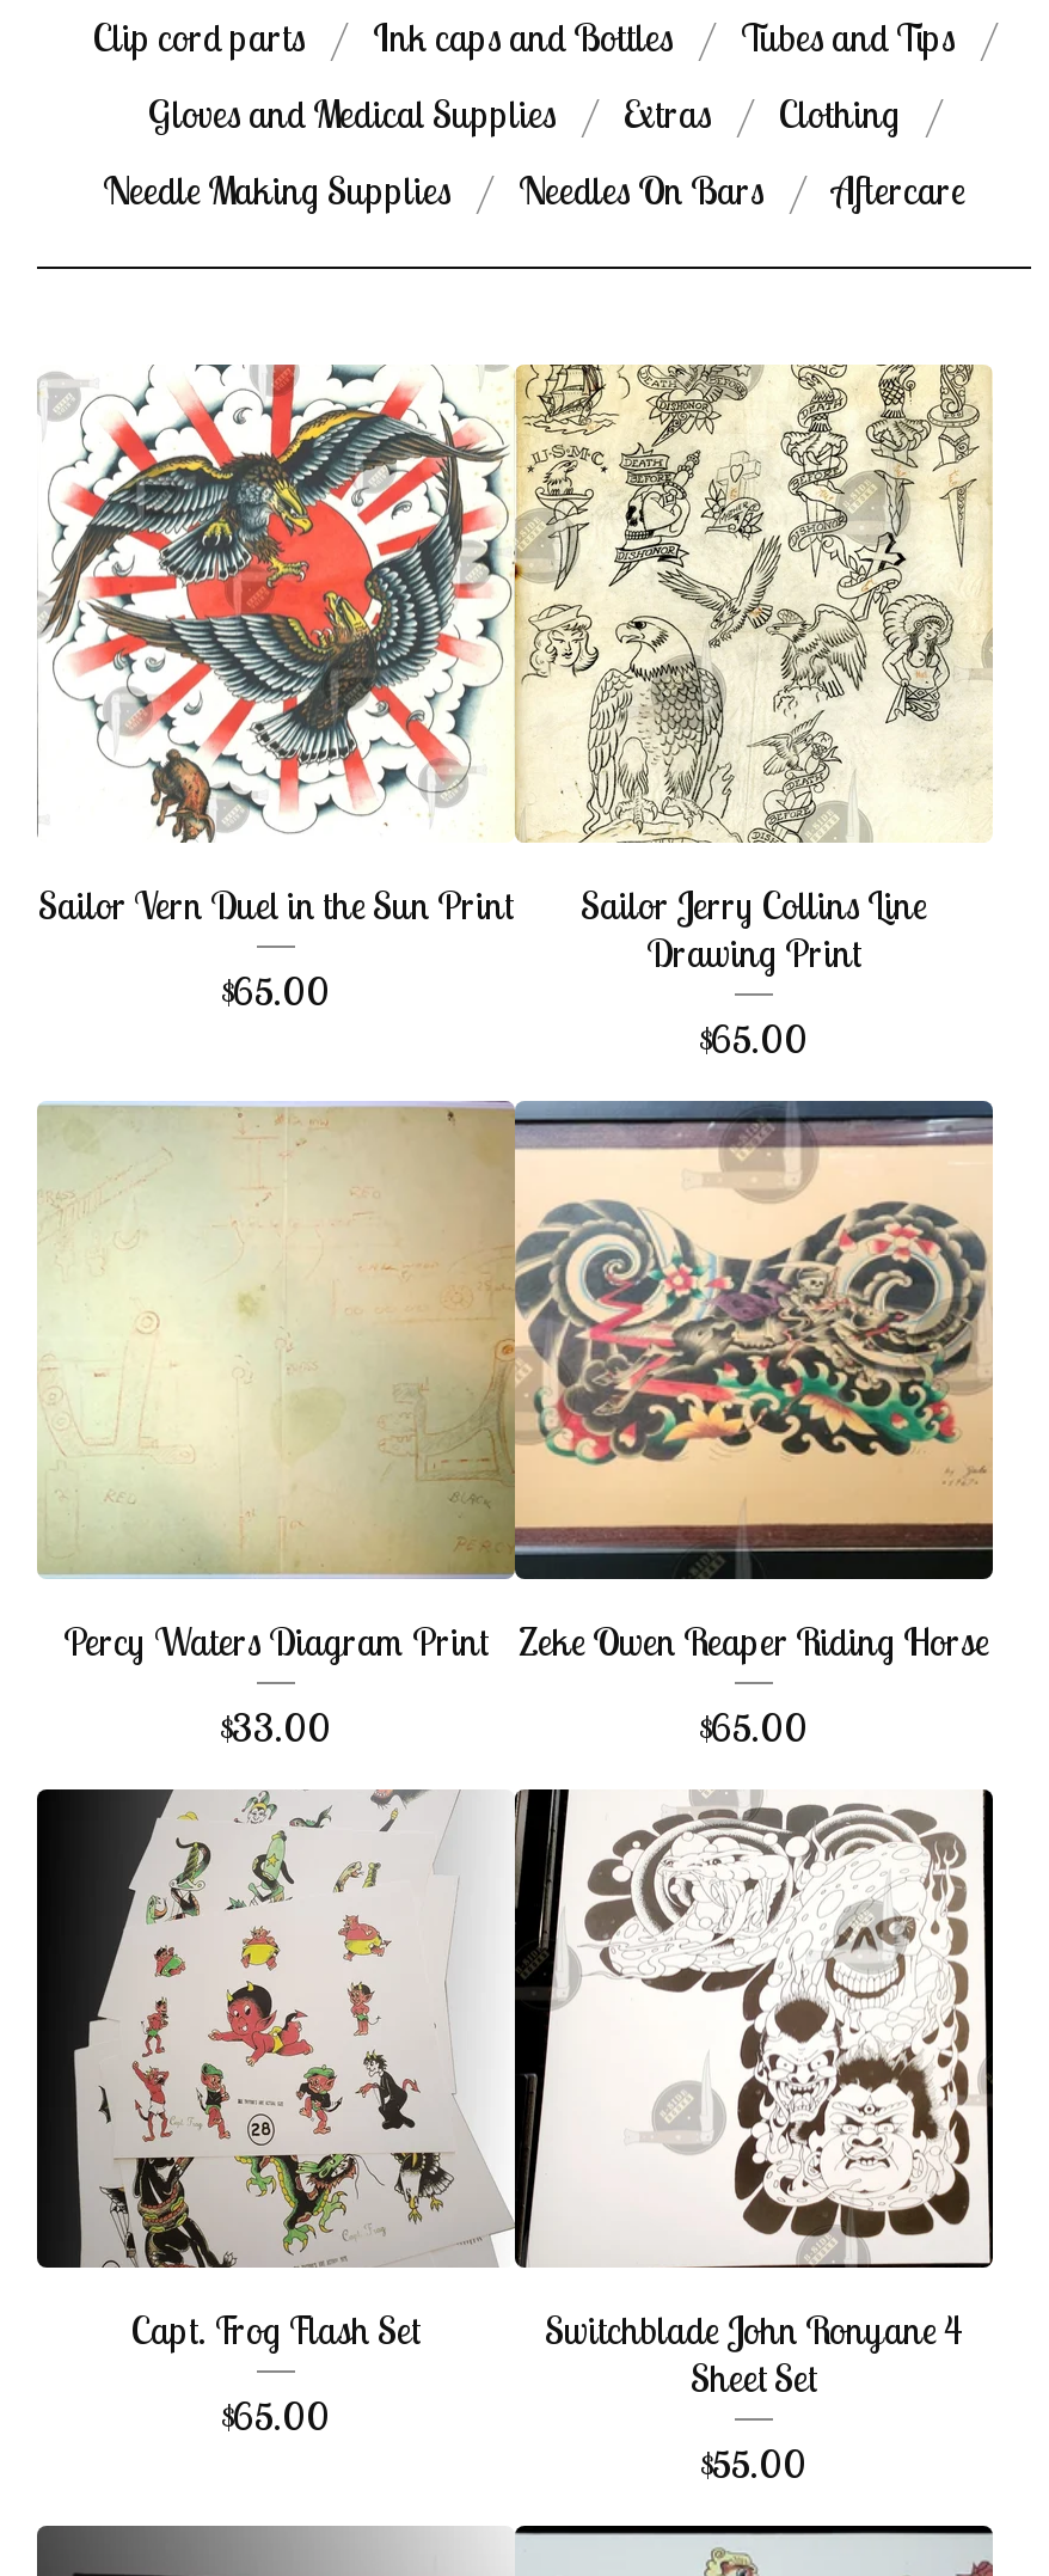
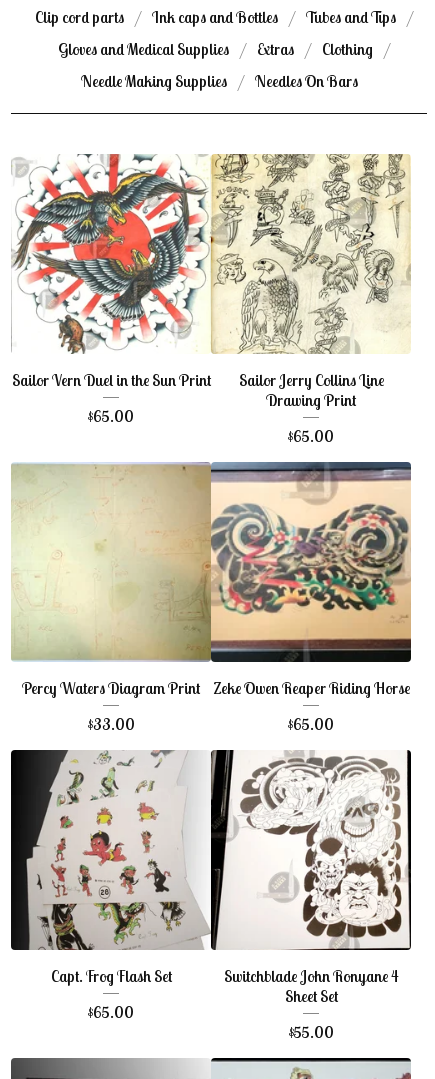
- Aftercare
